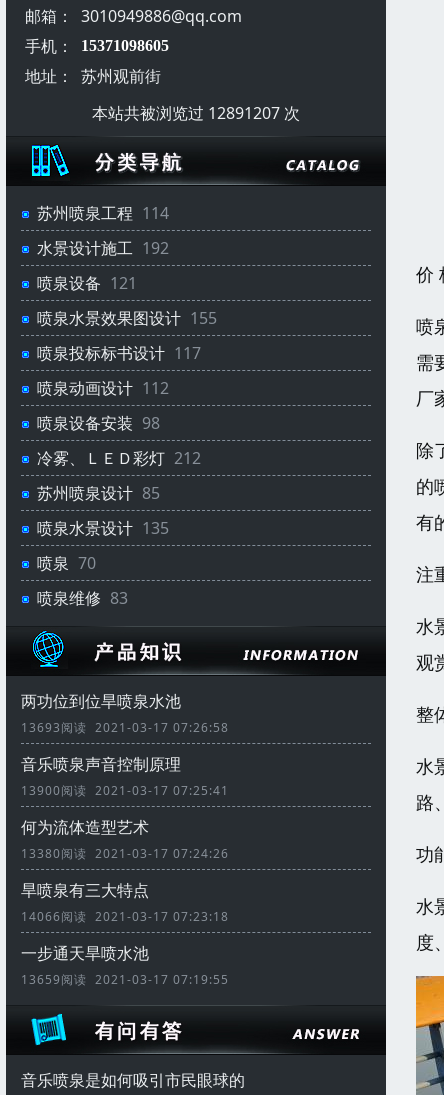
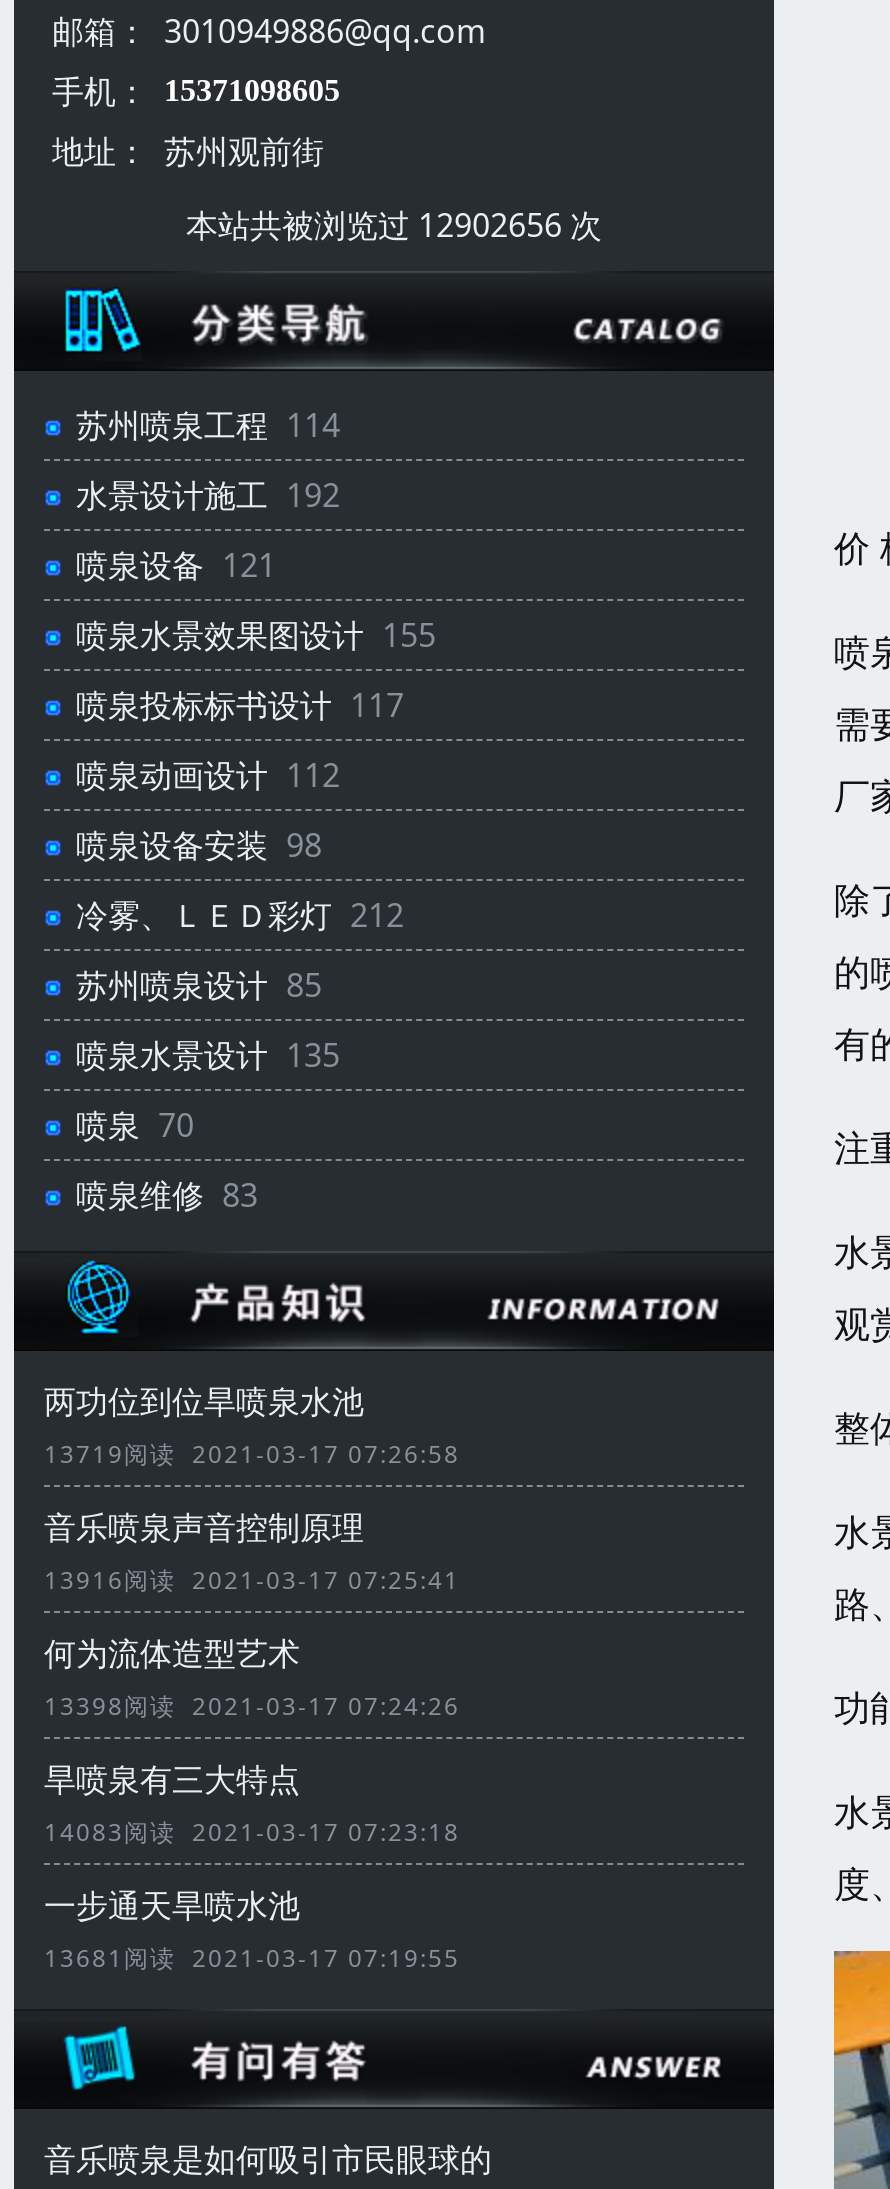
- 本站共被浏览过 12891207 次
+ 本站共被浏览过 12902656 次

- 13693阅读 2021-03-17 07:26:58
+ 13719阅读 2021-03-17 07:26:58

- 13900阅读 2021-03-17 07:25:41
+ 13916阅读 2021-03-17 07:25:41

- 13380阅读 2021-03-17 07:24:26
+ 13398阅读 2021-03-17 07:24:26

- 14066阅读 2021-03-17 07:23:18
+ 14083阅读 2021-03-17 07:23:18

- 13659阅读 2021-03-17 07:19:55
+ 13681阅读 2021-03-17 07:19:55
